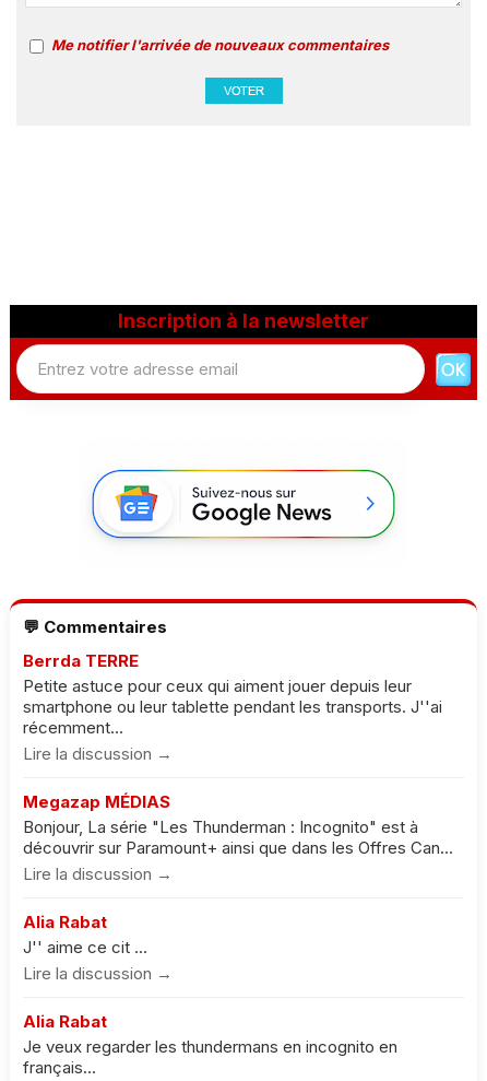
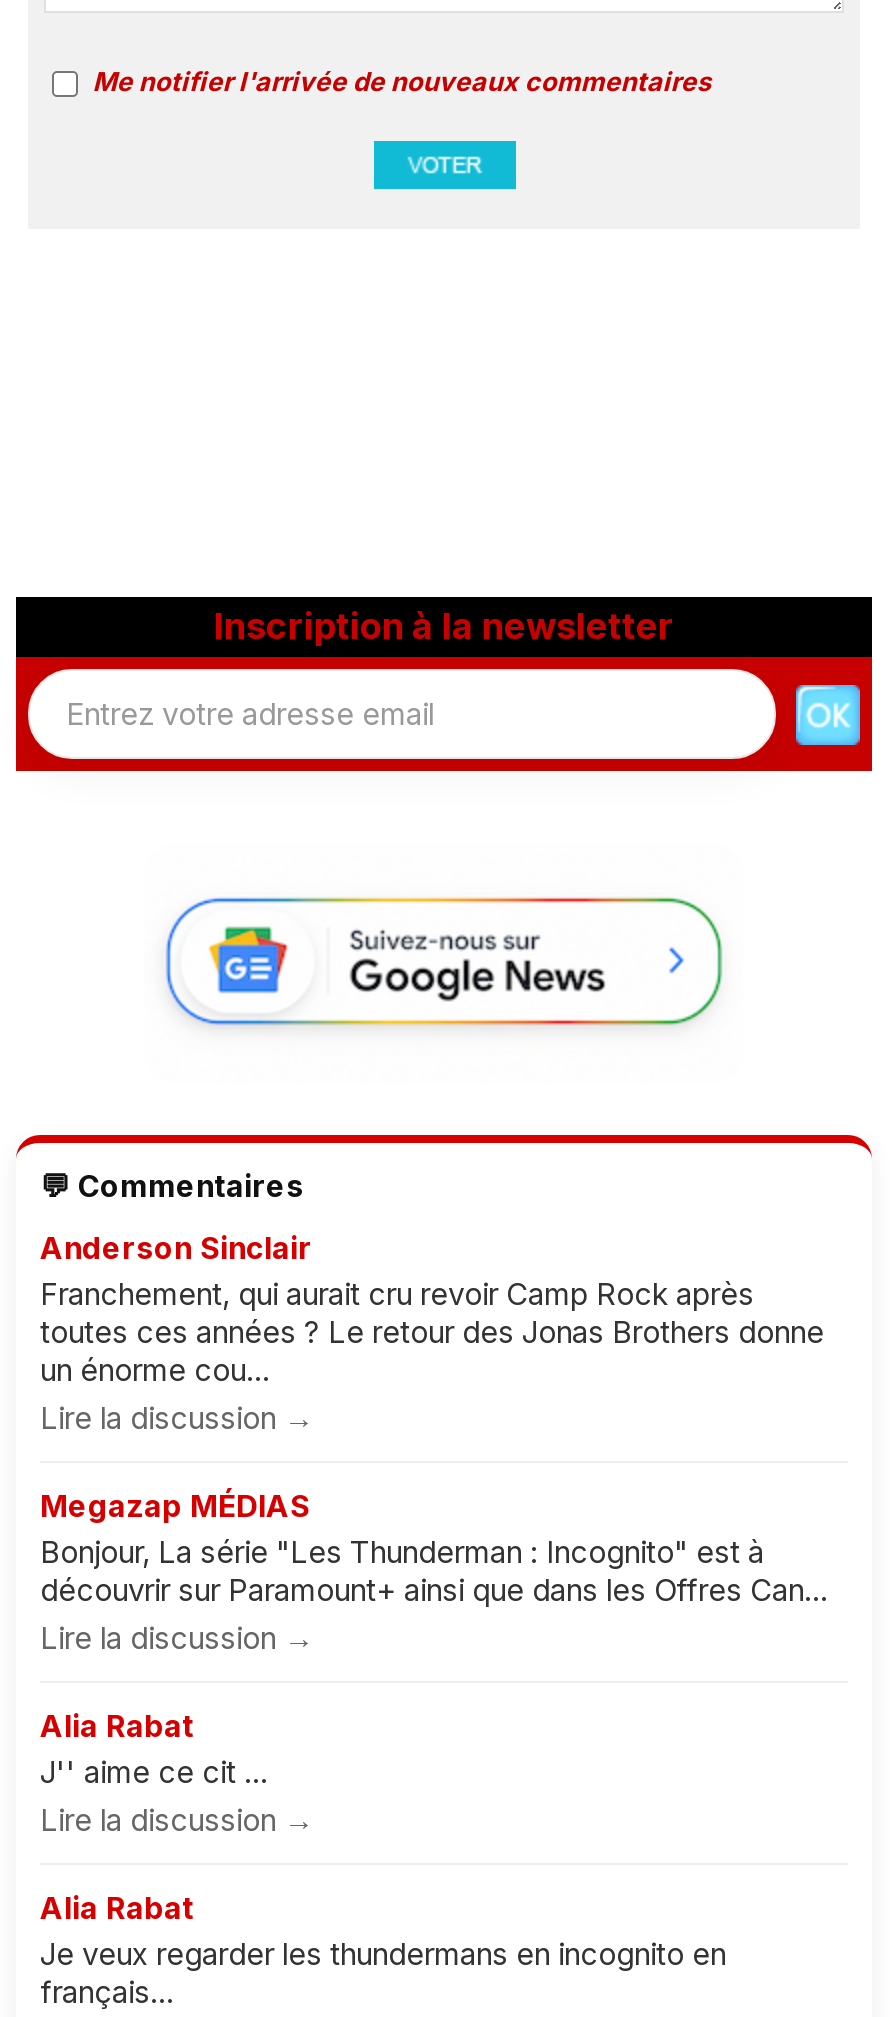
- Berrda TERRE
- Petite astuce pour ceux qui aiment jouer depuis leur
- smartphone ou leur tablette pendant les transports. J''ai
- récemment...
+ Anderson Sinclair
+ Franchement, qui aurait cru revoir Camp Rock après
+ toutes ces années ? Le retour des Jonas Brothers donne
+ un énorme cou...
